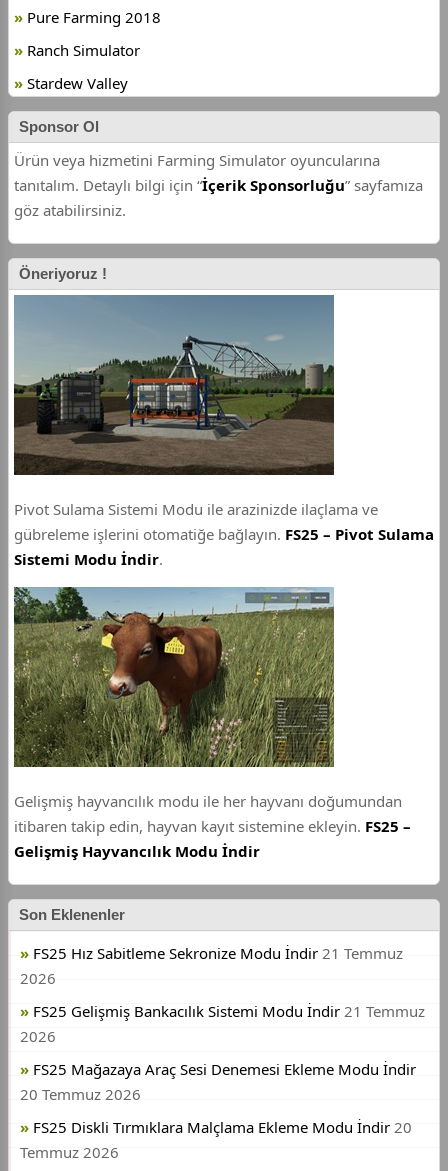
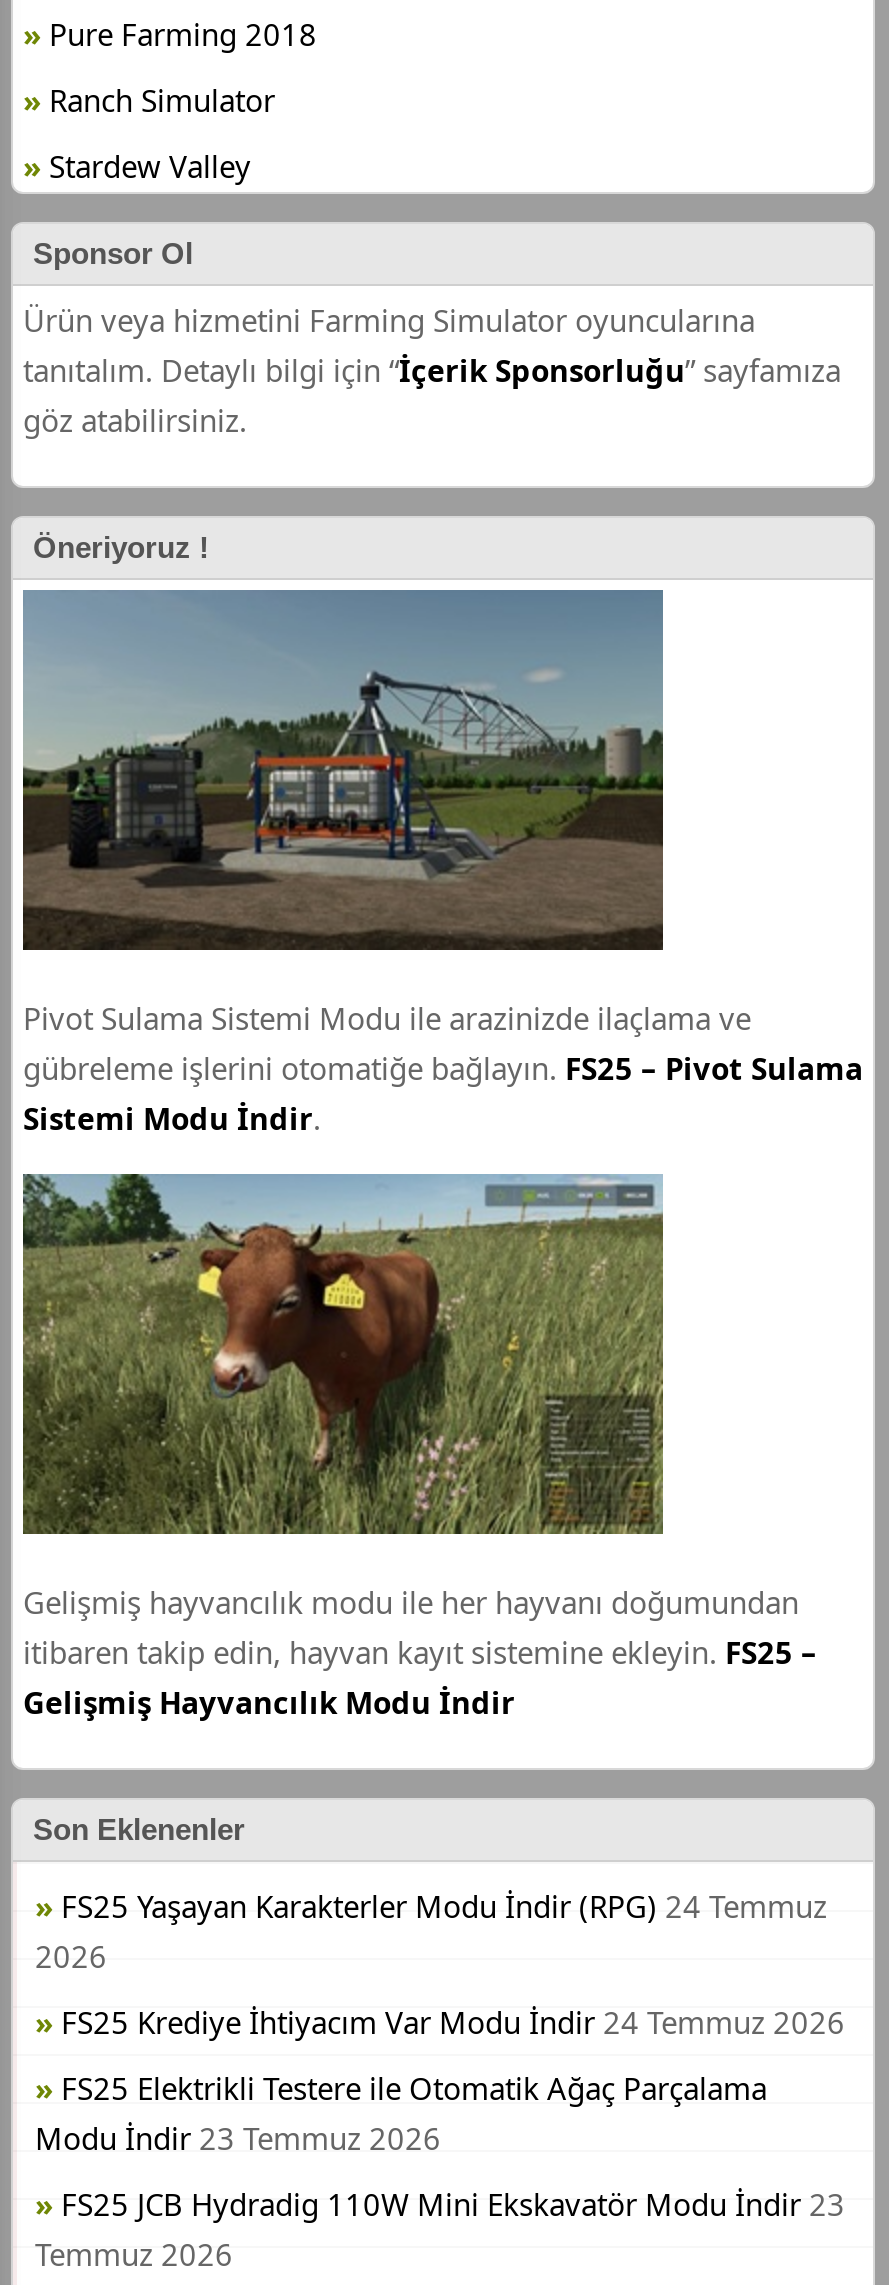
- FS25 Hız Sabitleme Sekronize Modu İndir 21 Temmuz
+ FS25 Yaşayan Karakterler Modu İndir (RPG) 24 Temmuz

- FS25 Gelişmiş Bankacılık Sistemi Modu İndir 21 Temmuz
- 2026
+ FS25 Krediye İhtiyacım Var Modu İndir 24 Temmuz 2026

- FS25 Mağazaya Araç Sesi Denemesi Ekleme Modu İndir
- 20 Temmuz 2026
+ FS25 Elektrikli Testere ile Otomatik Ağaç Parçalama
+ Modu İndir 23 Temmuz 2026

- FS25 Diskli Tırmıklara Malçlama Ekleme Modu İndir 20
+ FS25 JCB Hydradig 110W Mini Ekskavatör Modu İndir 23
